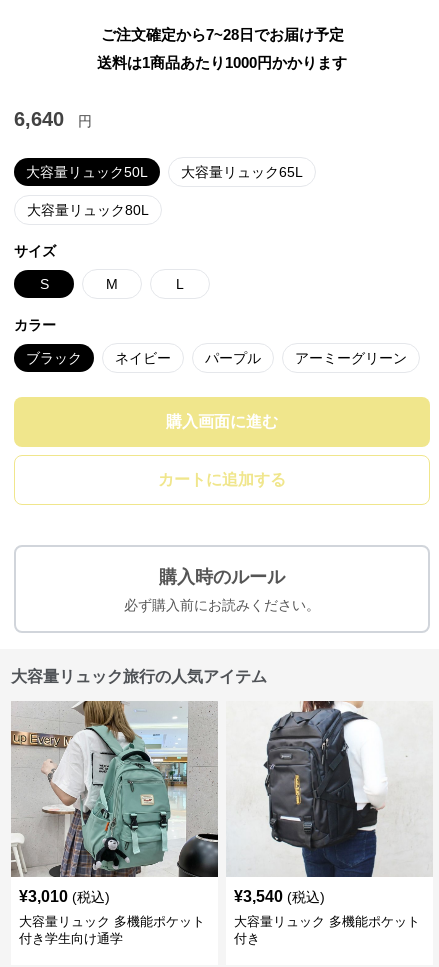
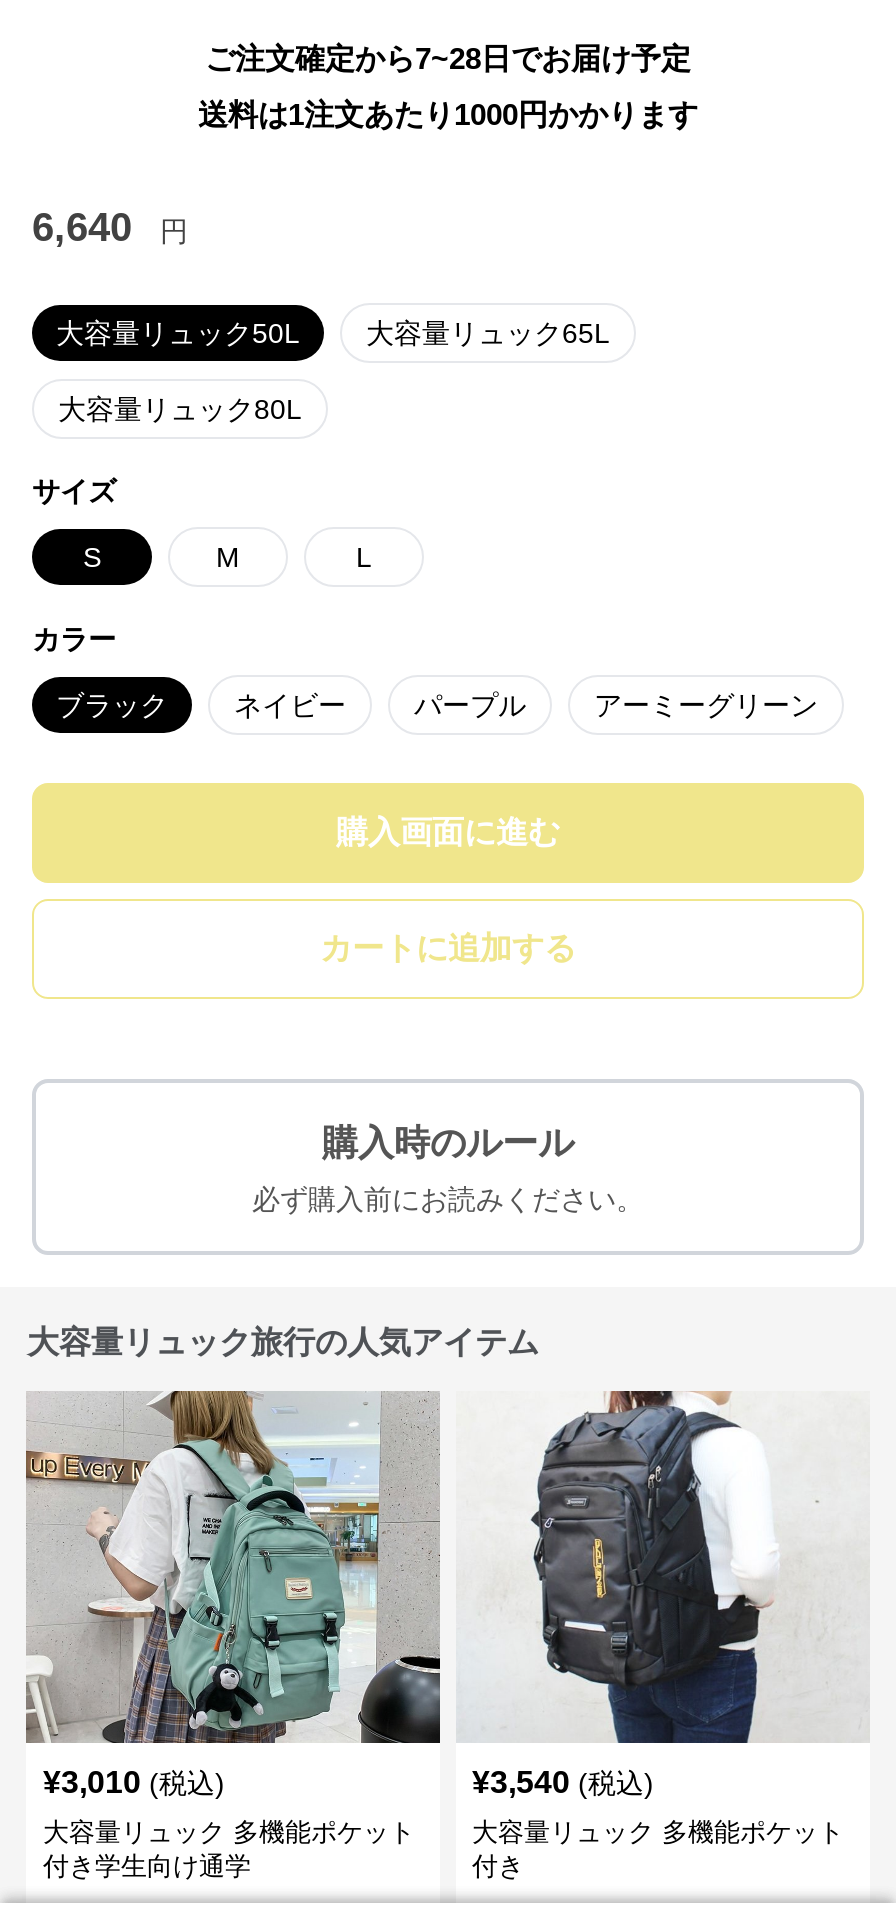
- 送料は1商品あたり1000円かかります
+ 送料は1注文あたり1000円かかります
